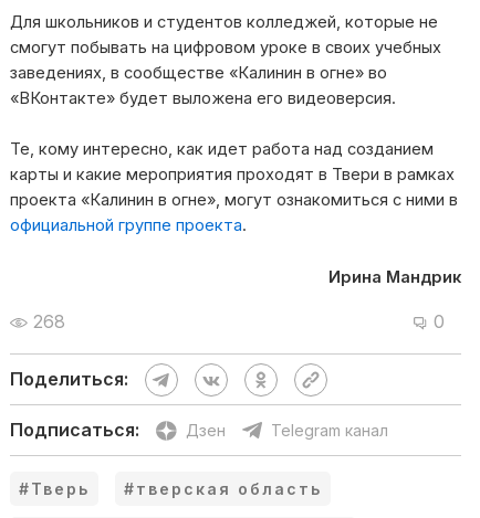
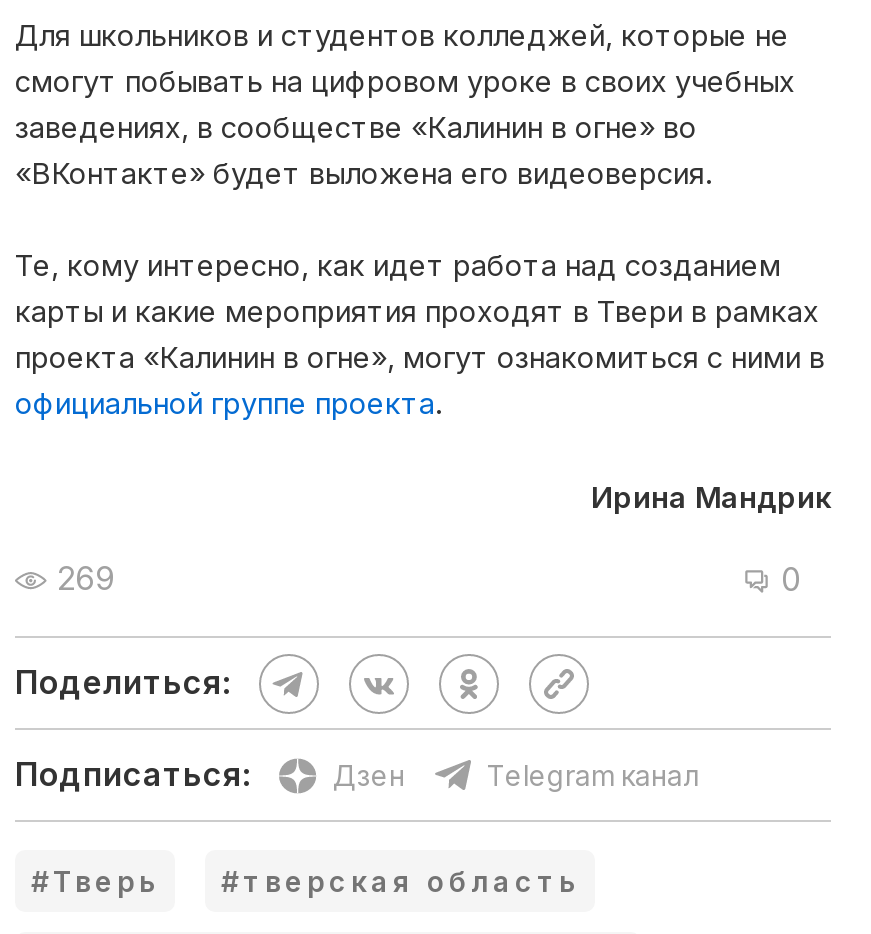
- 268
+ 269
